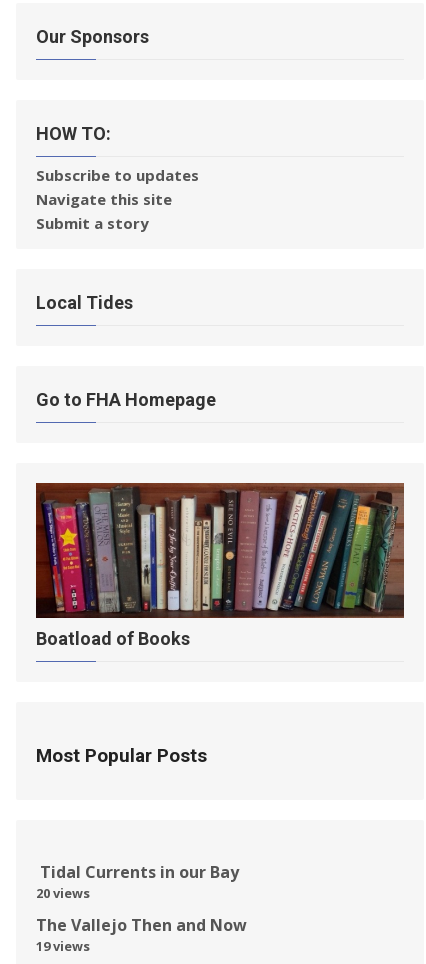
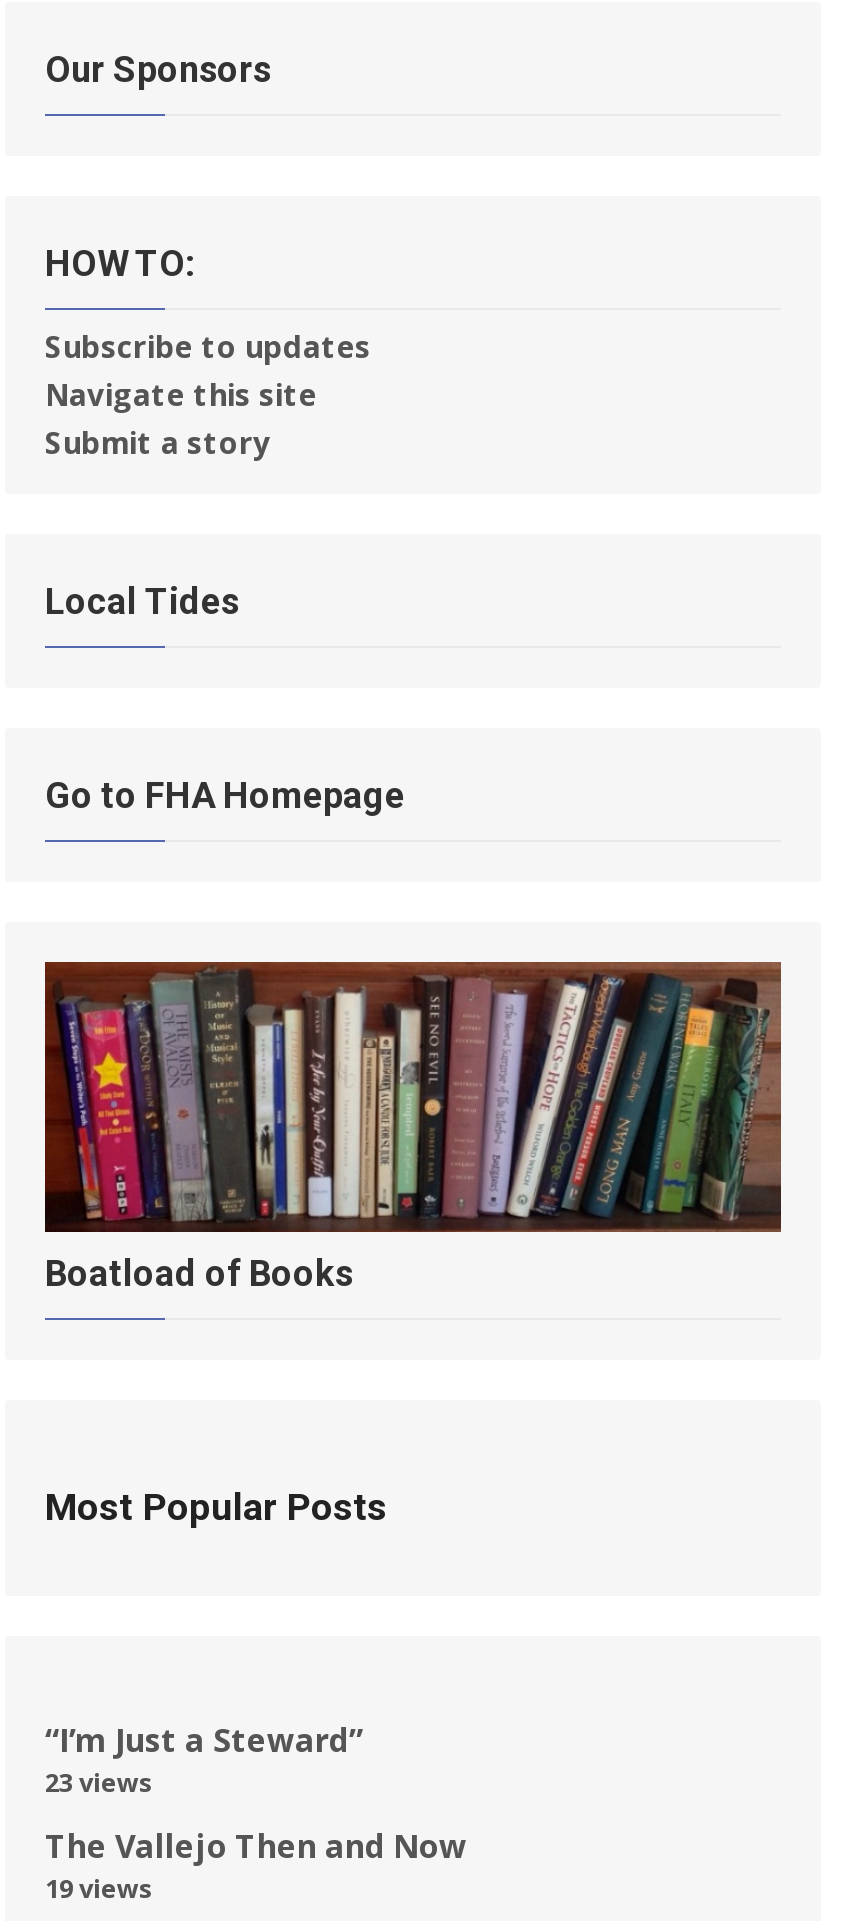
- Tidal Currents in our Bay
- 20 views
+ “I’m Just a Steward”
+ 23 views
